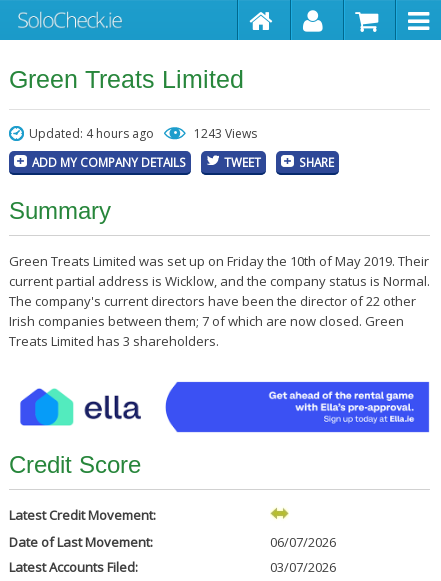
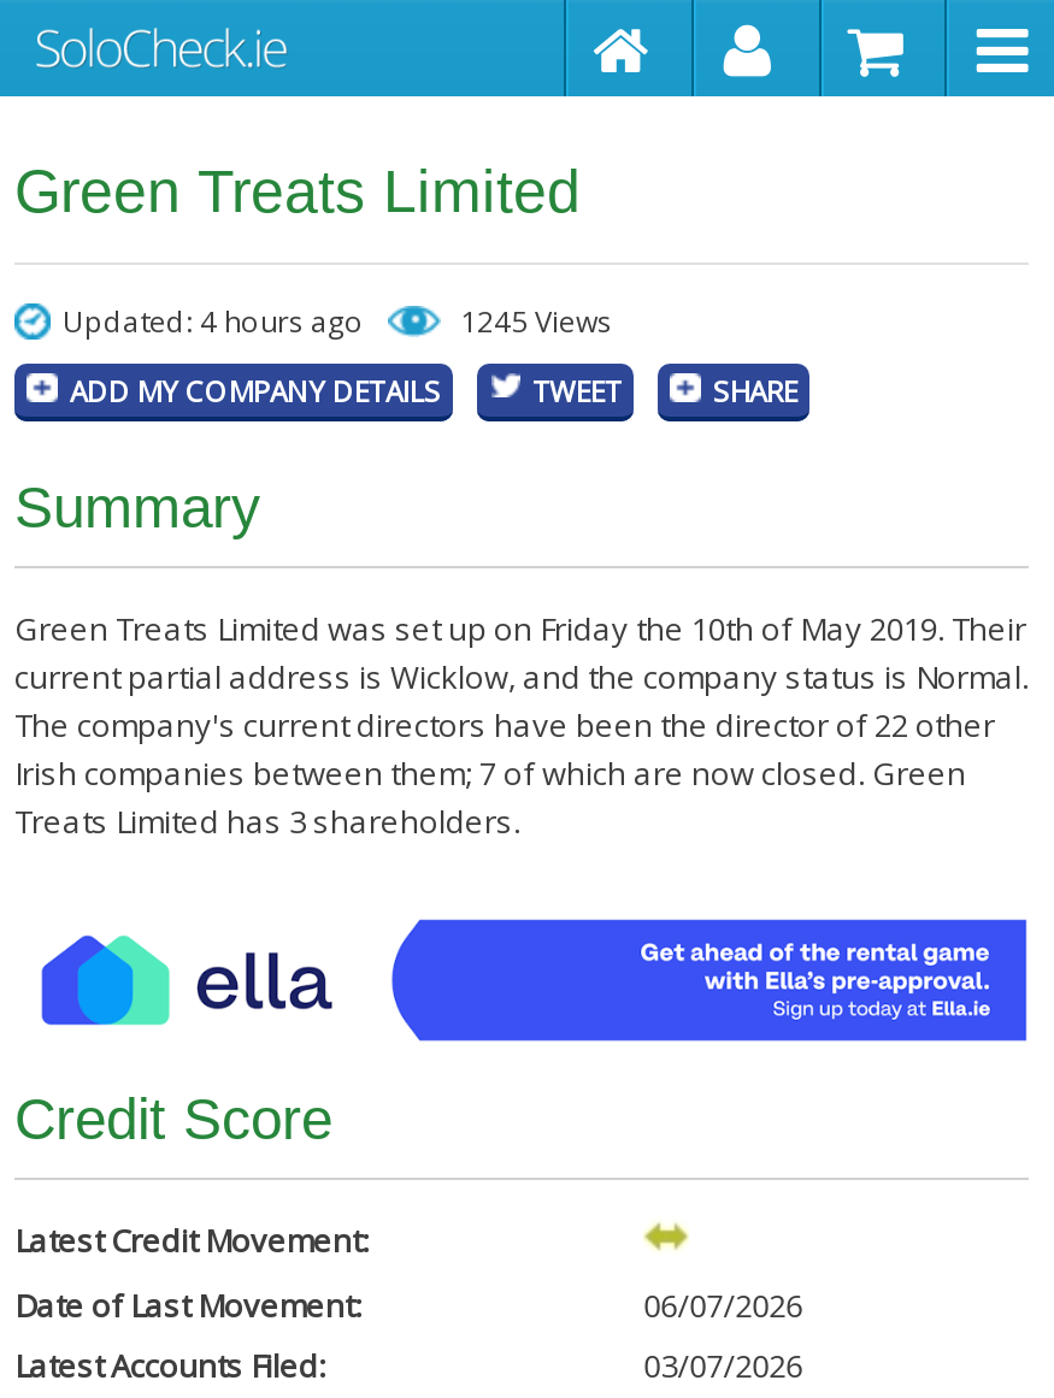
- 1243 Views
+ 1245 Views
